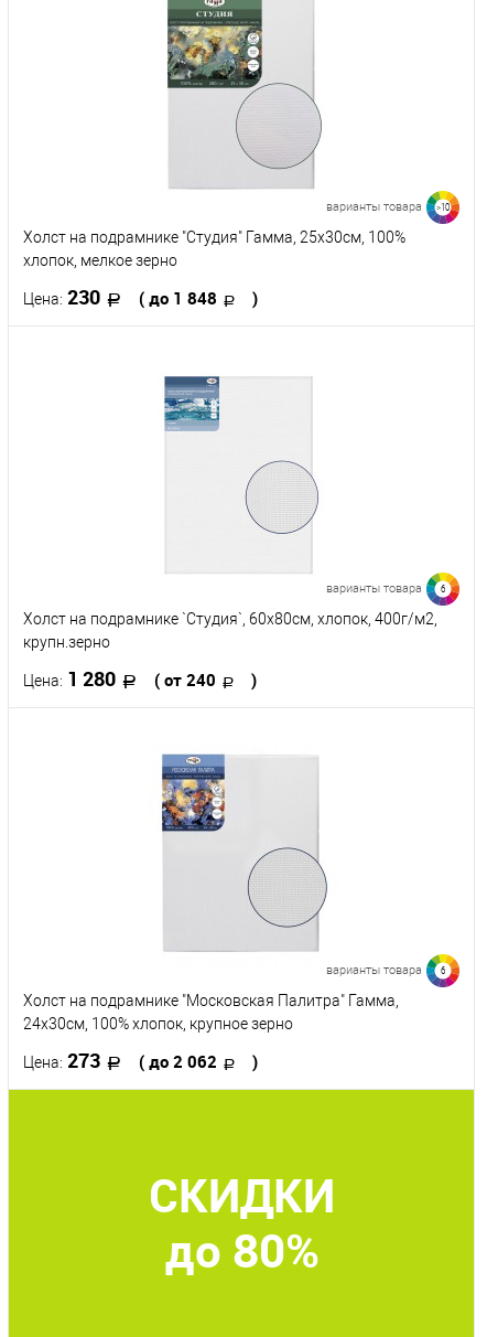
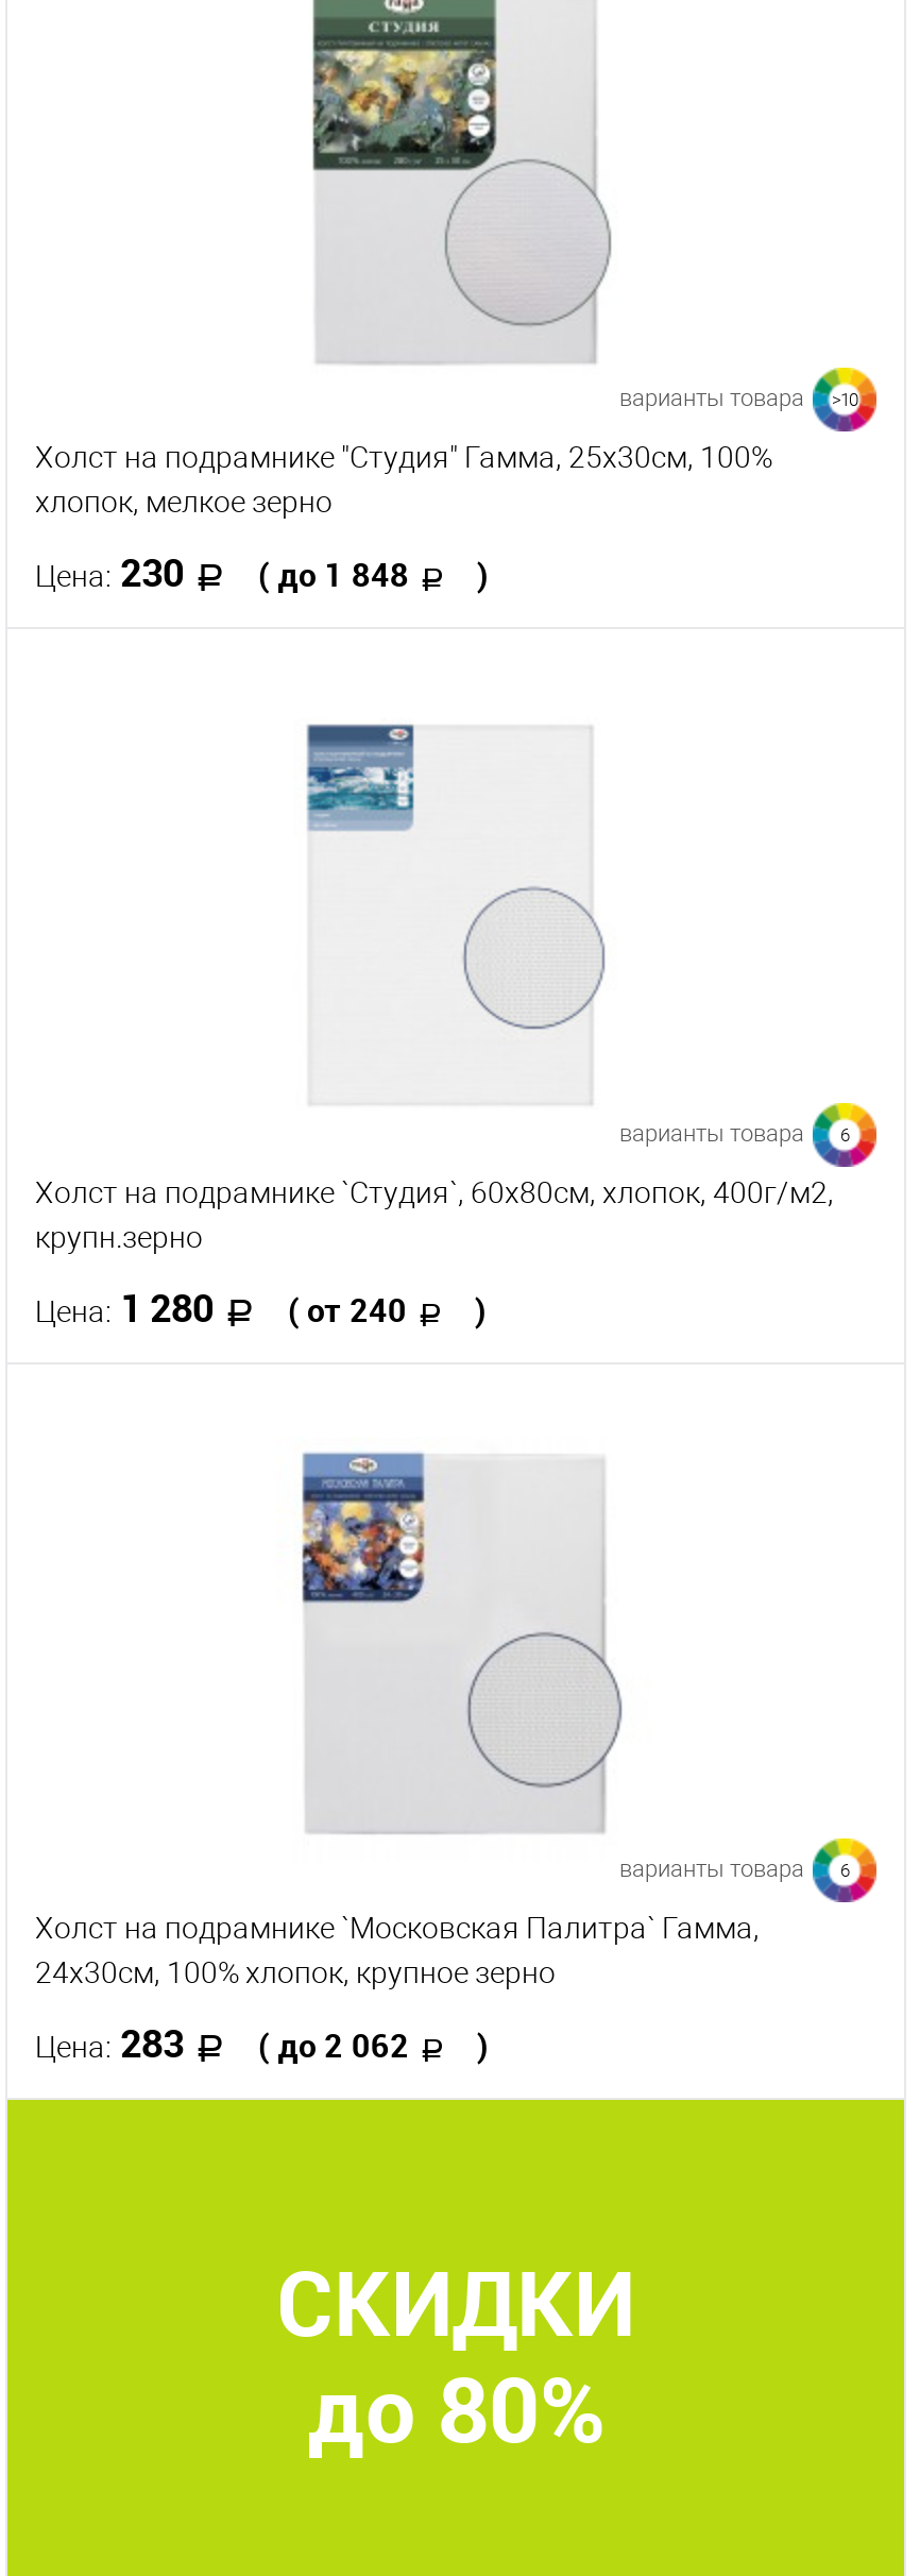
- Холст на подрамнике "Московская Палитра" Гамма,
+ Холст на подрамнике `Московская Палитра` Гамма,

- Цена: 273
+ Цена: 283
